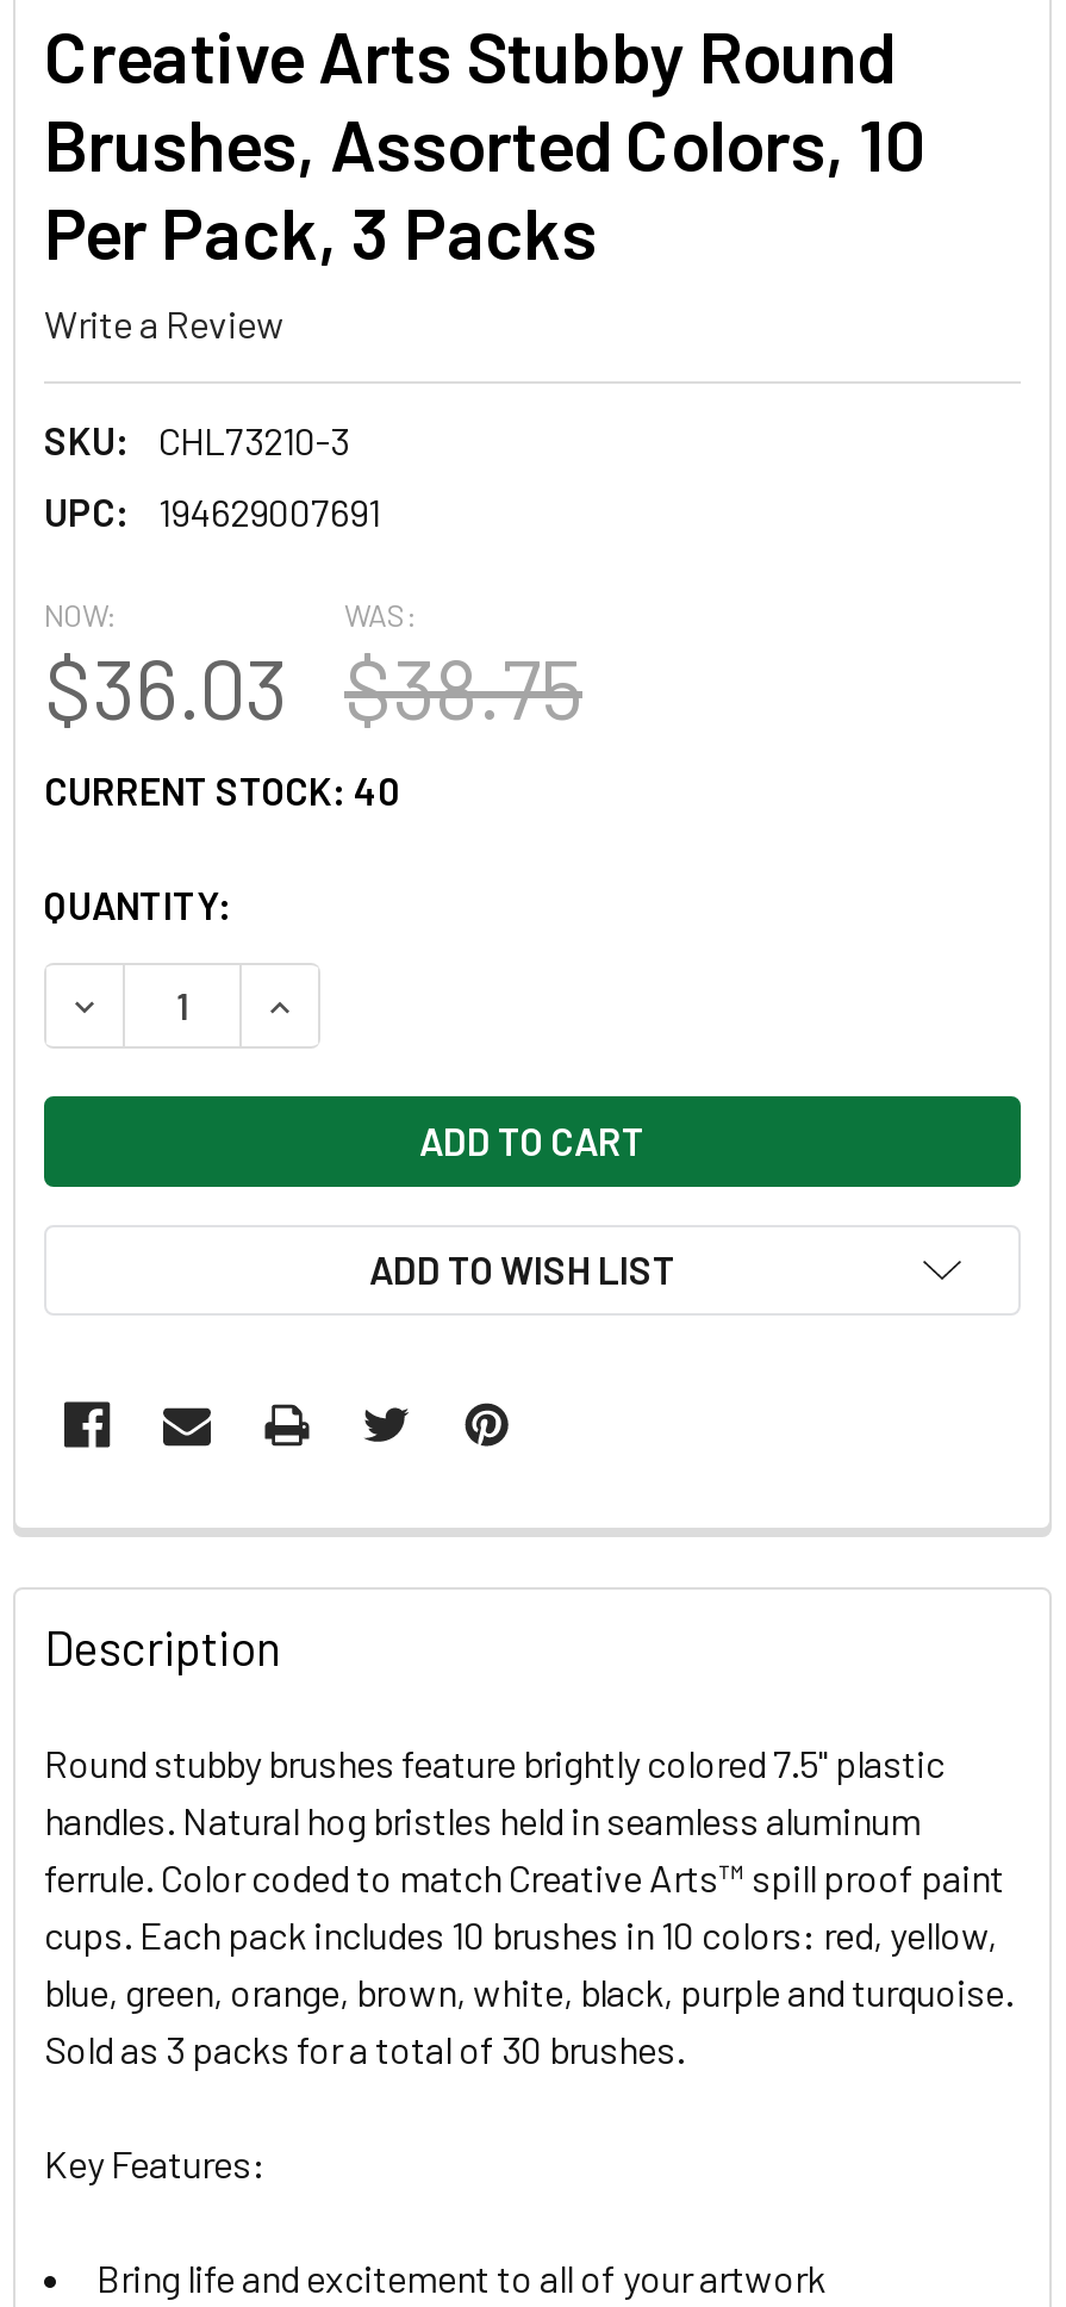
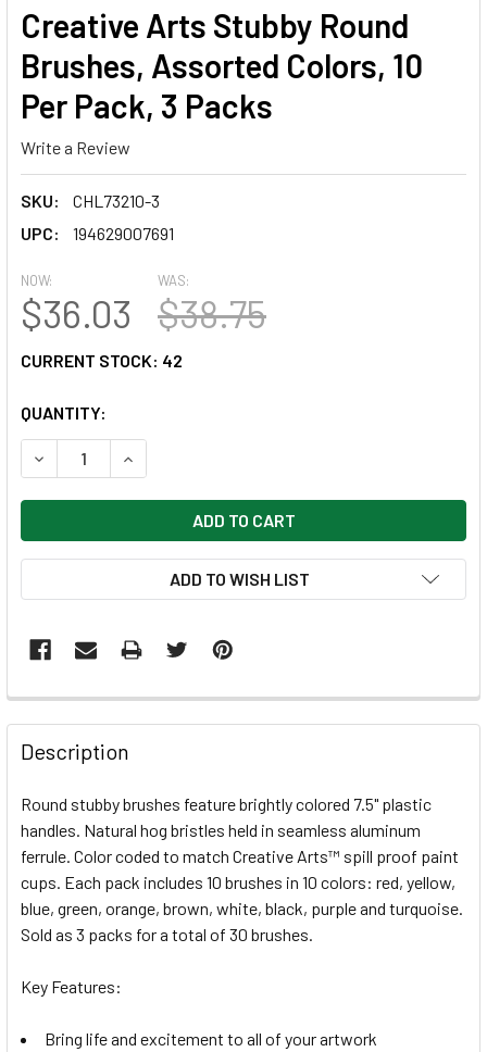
- CURRENT STOCK: 40
+ CURRENT STOCK: 42
